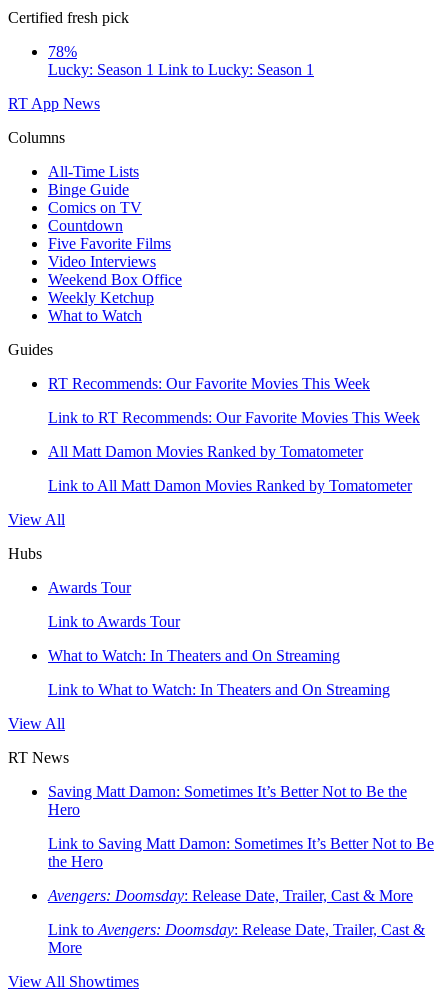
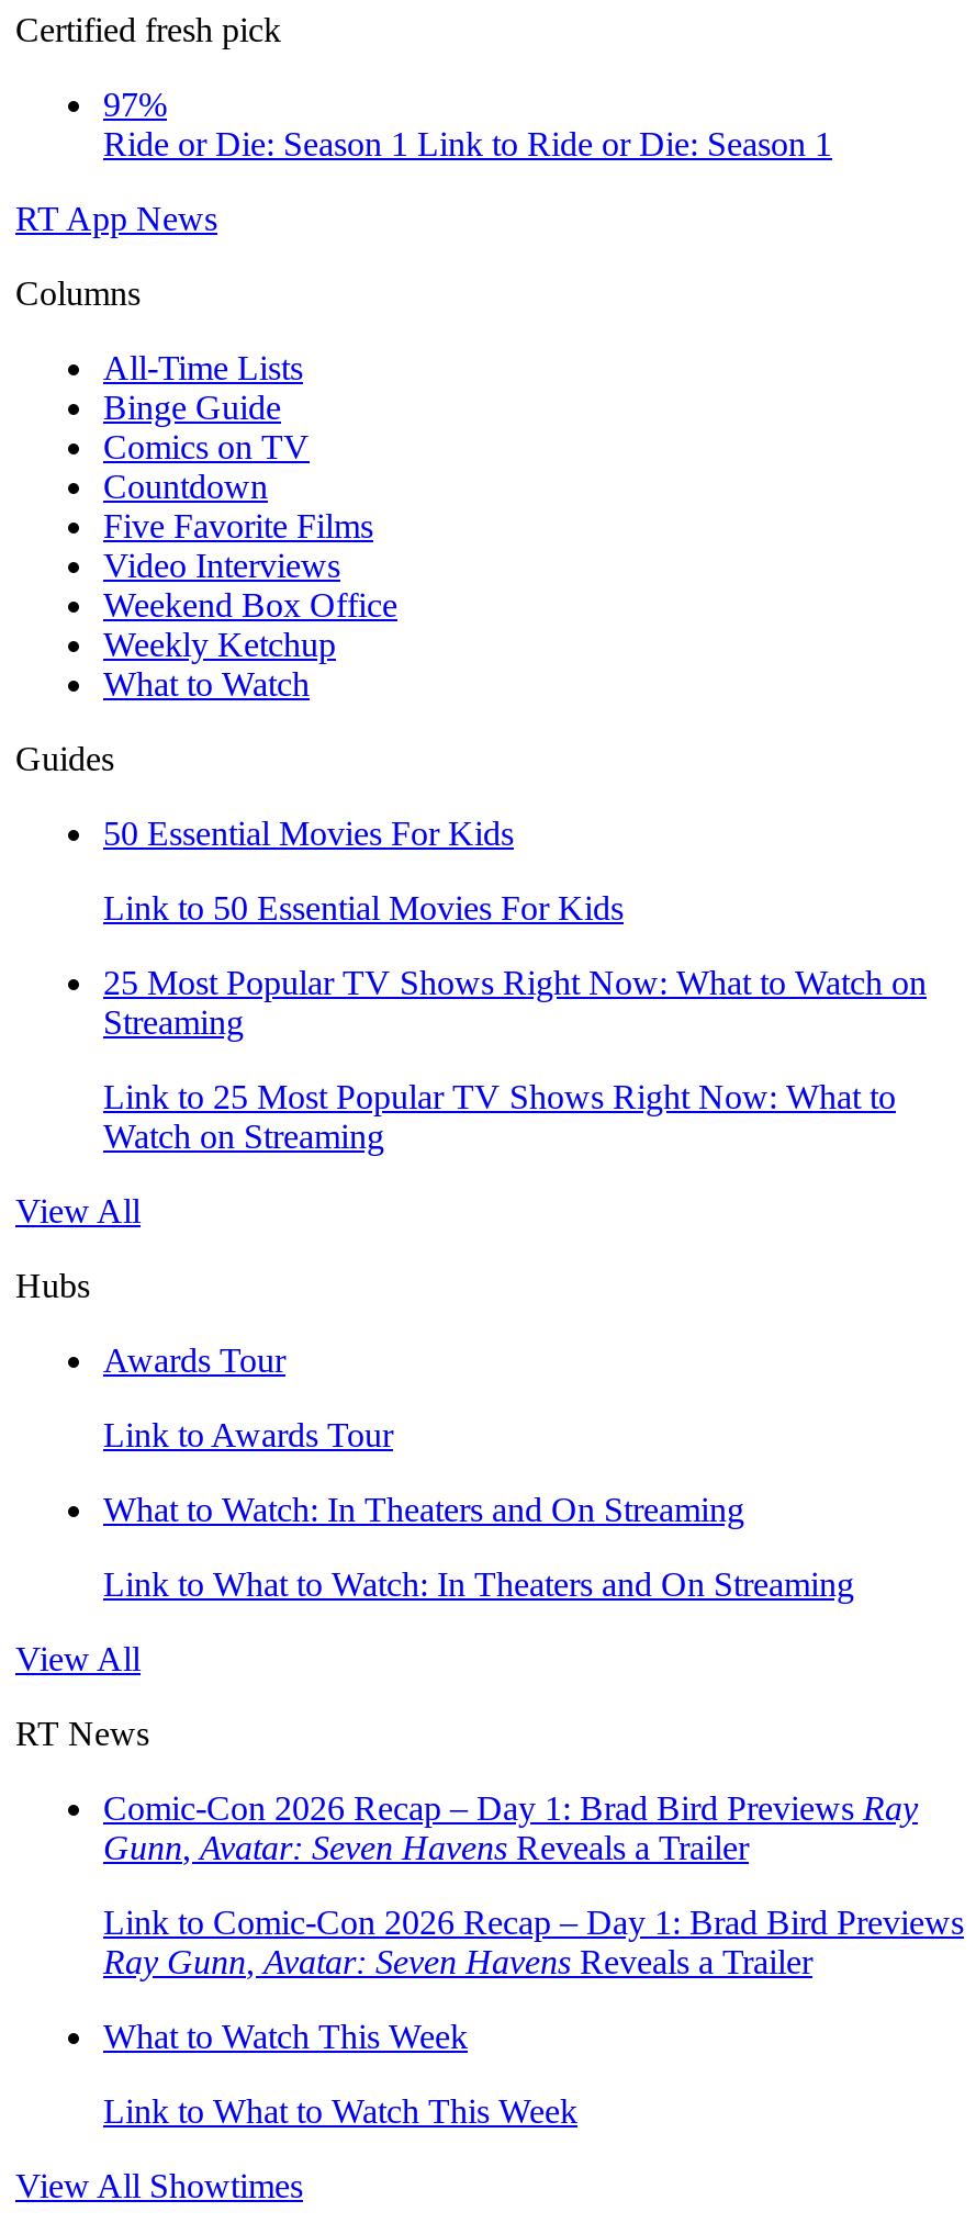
- 78%
- Lucky: Season 1 Link to Lucky: Season 1
+ 97%
+ Ride or Die: Season 1 Link to Ride or Die: Season 1

- RT Recommends: Our Favorite Movies This Week
+ 50 Essential Movies For Kids

- Link to RT Recommends: Our Favorite Movies This Week
+ Link to 50 Essential Movies For Kids

- All Matt Damon Movies Ranked by Tomatometer
+ 25 Most Popular TV Shows Right Now: What to Watch on
+ Streaming

- Link to All Matt Damon Movies Ranked by Tomatometer
+ Link to 25 Most Popular TV Shows Right Now: What to
+ Watch on Streaming

moved down: View All | Hubs | Awards Tour | Link to Awards Tour | What to Watch: In Theaters and On Streaming | Link to What to Watch: In Theaters and On Streaming | View All | RT News

- Saving Matt Damon: Sometimes It’s Better Not to Be the
- Hero
+ Comic-Con 2026 Recap – Day 1: Brad Bird Previews Ray
+ Gunn, Avatar: Seven Havens Reveals a Trailer

- Link to Saving Matt Damon: Sometimes It’s Better Not to Be
- the Hero
+ Link to Comic-Con 2026 Recap – Day 1: Brad Bird Previews
+ Ray Gunn, Avatar: Seven Havens Reveals a Trailer

- Avengers: Doomsday: Release Date, Trailer, Cast & More
+ What to Watch This Week

- Link to Avengers: Doomsday: Release Date, Trailer, Cast &
- More
+ Link to What to Watch This Week
